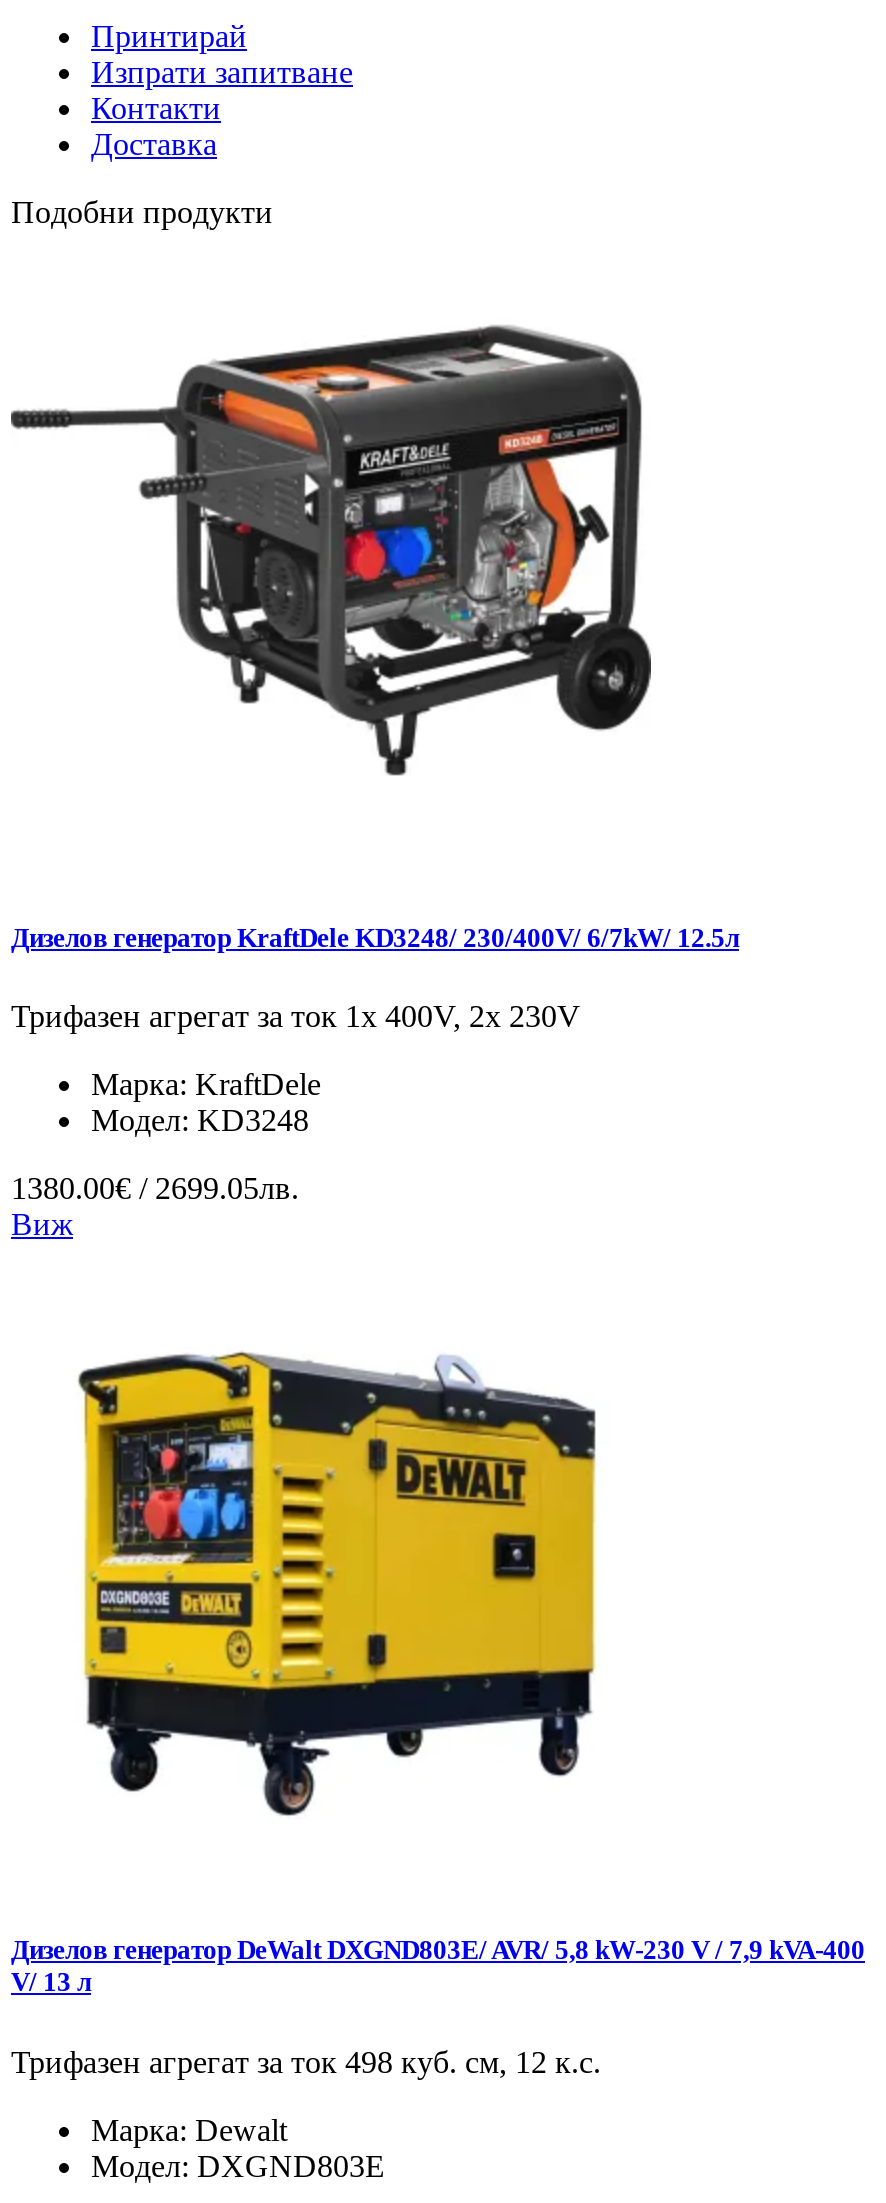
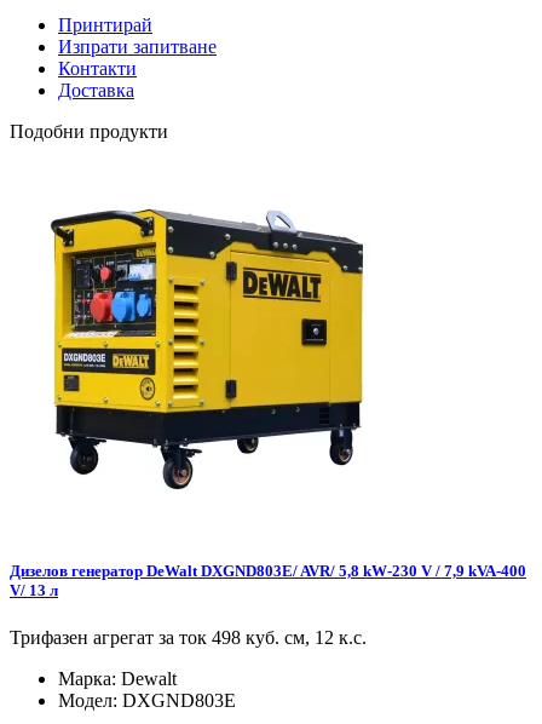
- [image]

- Дизелов генератор KraftDele KD3248/ 230/400V/ 6/7kW/ 12.5л
- Трифазен агрегат за ток 1x 400V, 2x 230V
- Марка: KraftDele
- Модел: KD3248
- 1380.00€ / 2699.05лв.
- Виж
